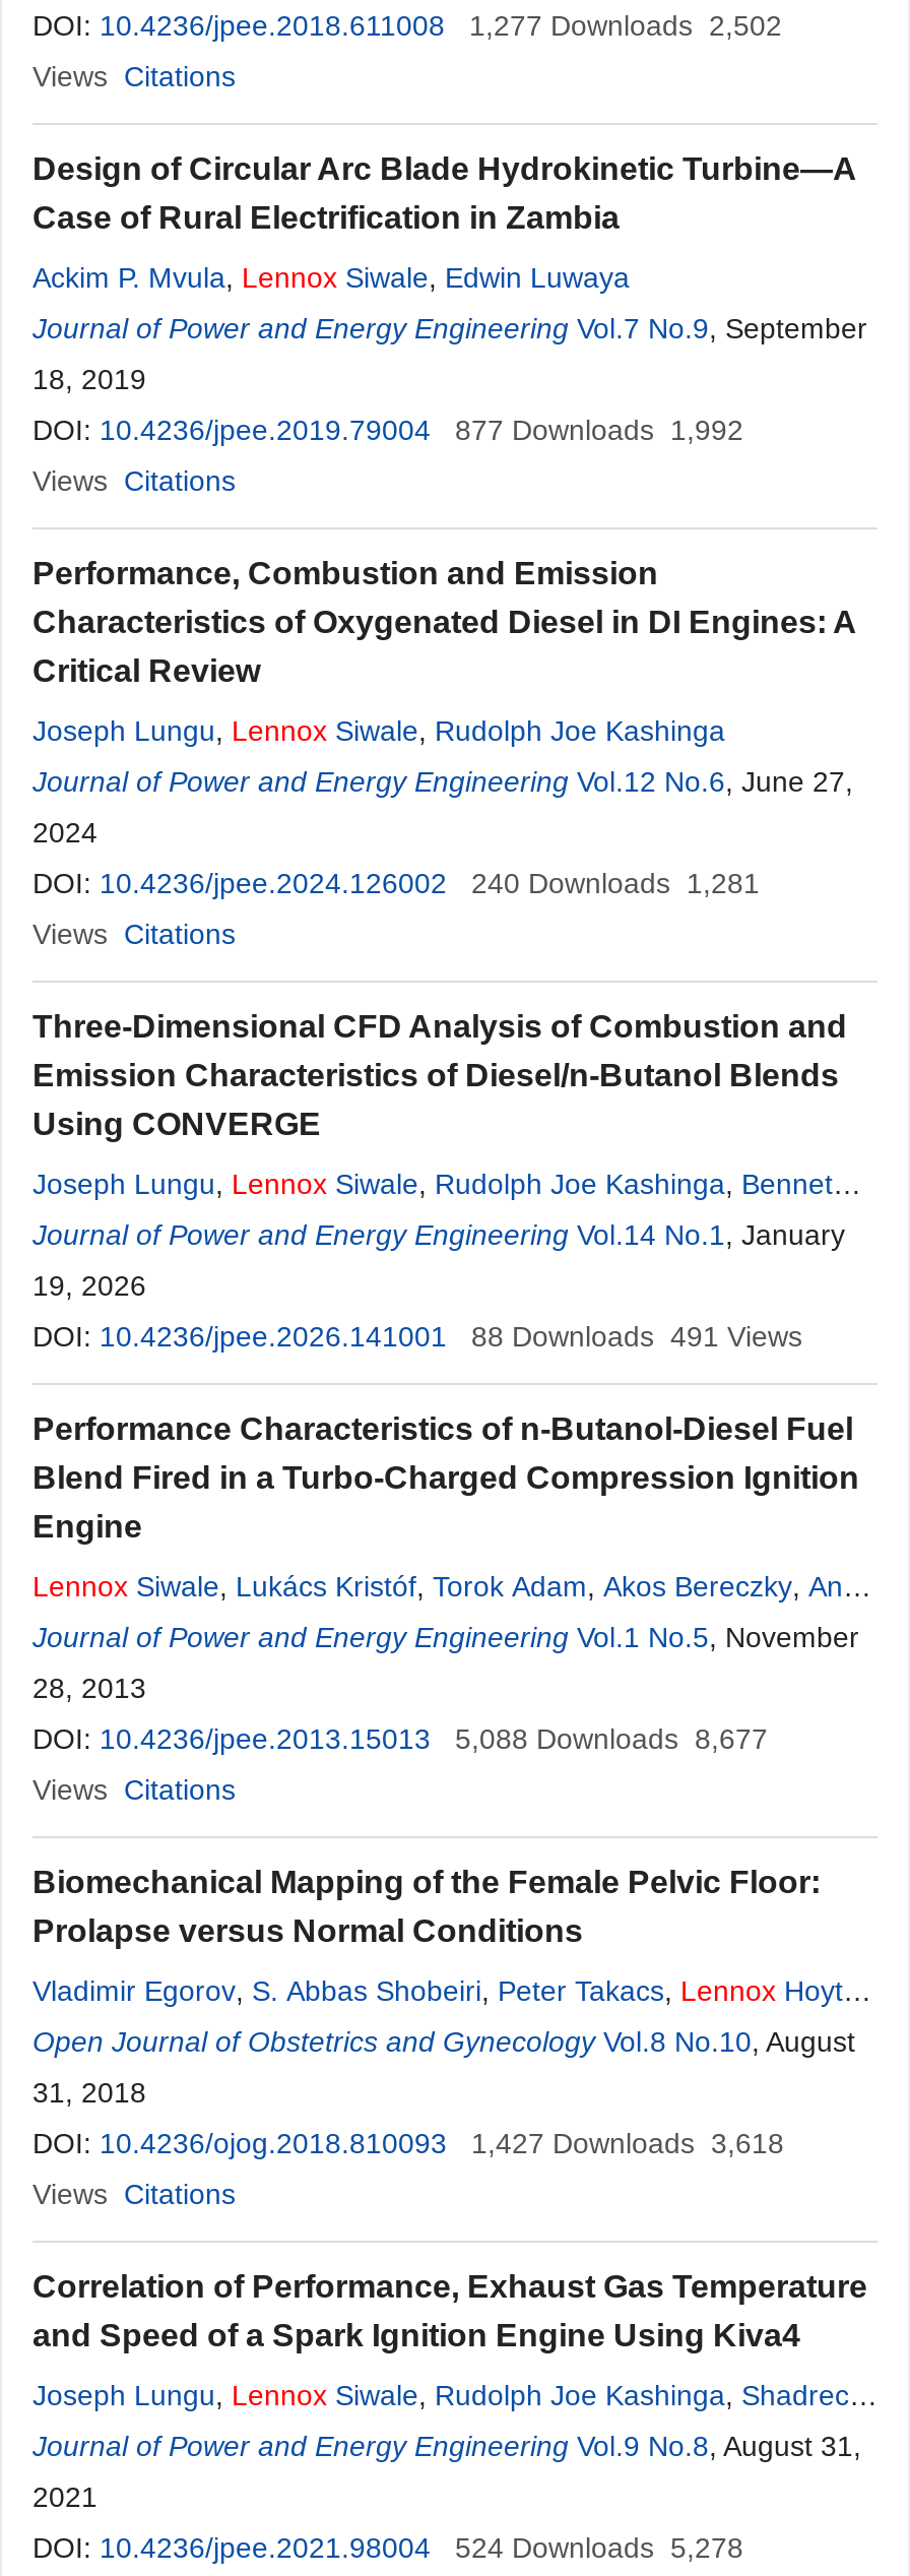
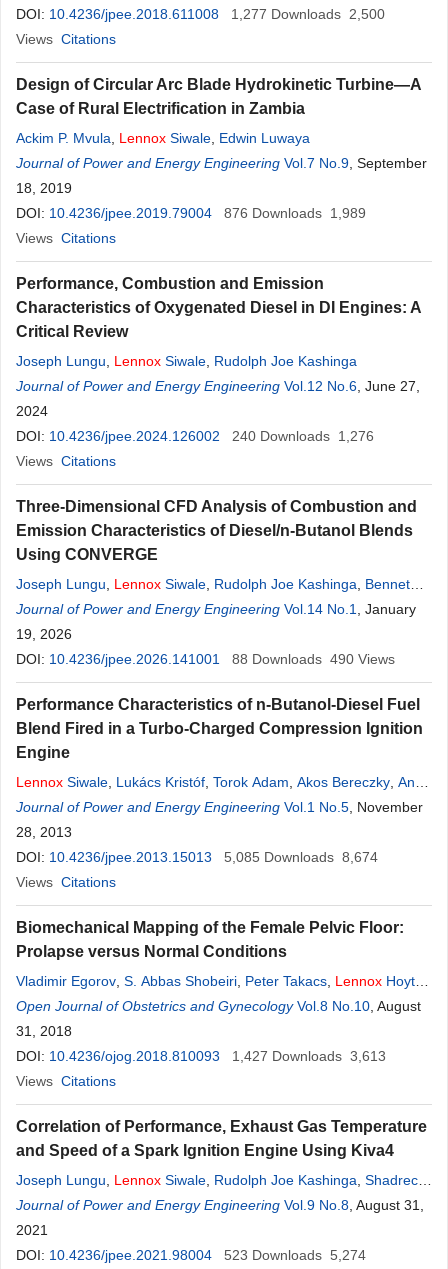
- DOI: 10.4236/jpee.2018.611008 1,277 Downloads 2,502
+ DOI: 10.4236/jpee.2018.611008 1,277 Downloads 2,500

- DOI: 10.4236/jpee.2019.79004 877 Downloads 1,992
+ DOI: 10.4236/jpee.2019.79004 876 Downloads 1,989

- DOI: 10.4236/jpee.2024.126002 240 Downloads 1,281
+ DOI: 10.4236/jpee.2024.126002 240 Downloads 1,276

- 88 Downloads 491 Views
+ 88 Downloads 490 Views

- DOI: 10.4236/jpee.2013.15013 5,088 Downloads 8,677
+ DOI: 10.4236/jpee.2013.15013 5,085 Downloads 8,674

- DOI: 10.4236/ojog.2018.810093 1,427 Downloads 3,618
+ DOI: 10.4236/ojog.2018.810093 1,427 Downloads 3,613

- DOI: 10.4236/jpee.2021.98004 524 Downloads 5,278
+ DOI: 10.4236/jpee.2021.98004 523 Downloads 5,274
